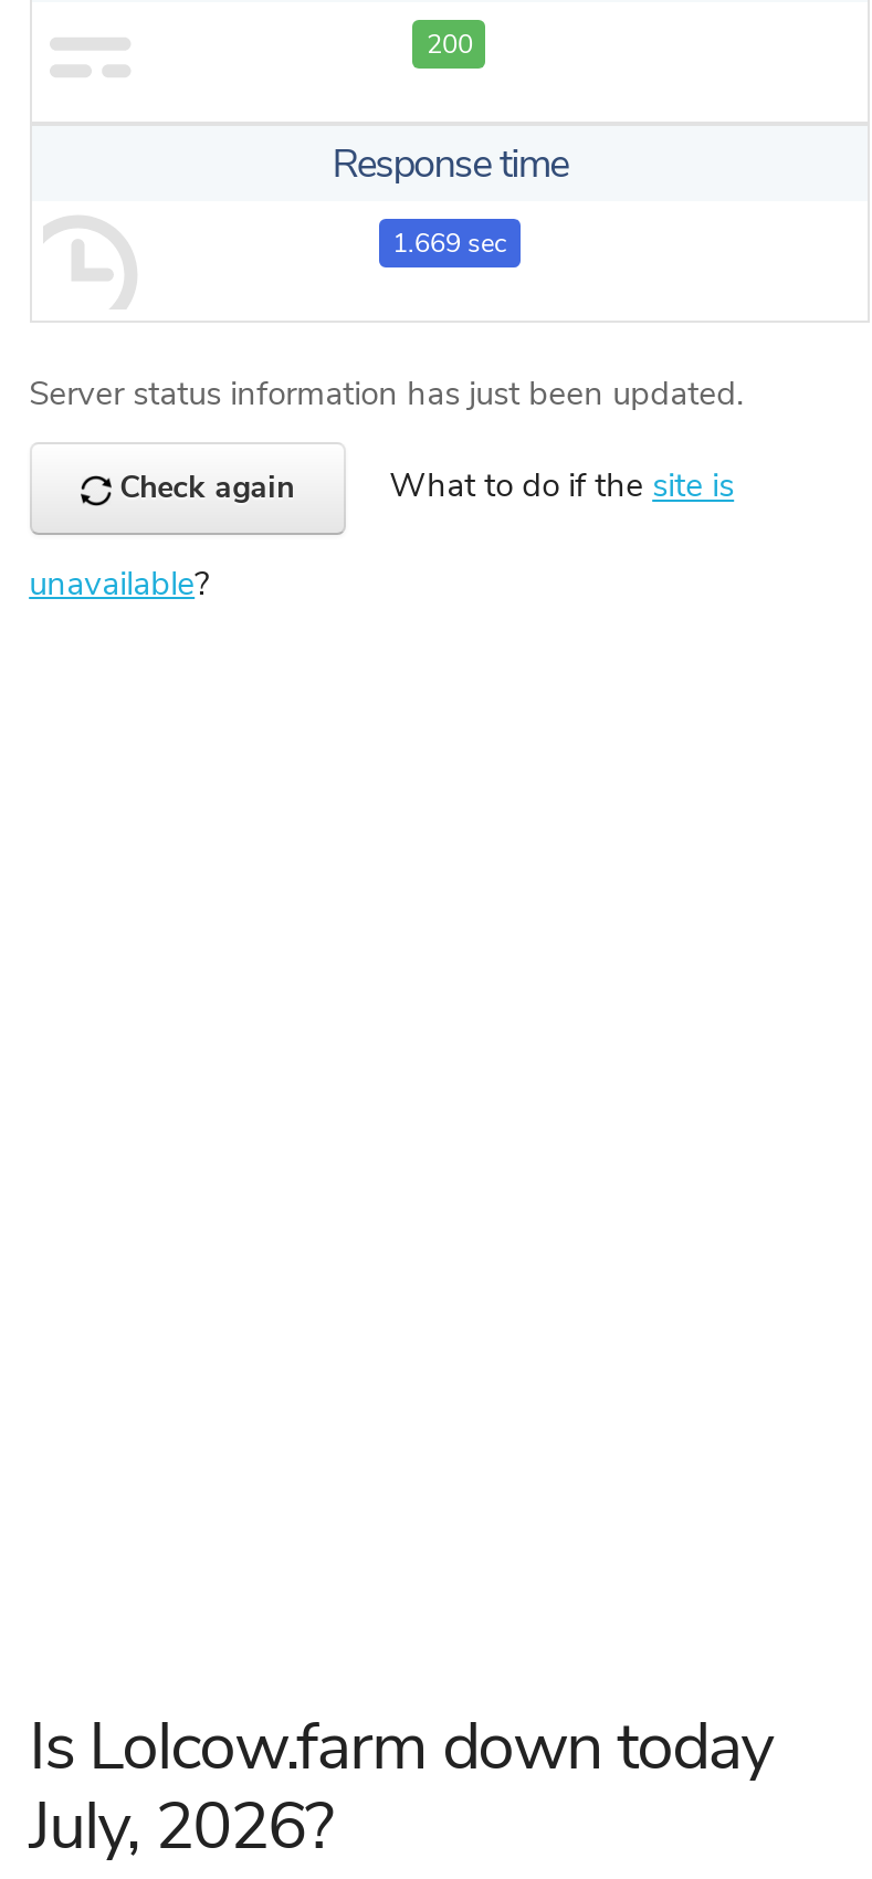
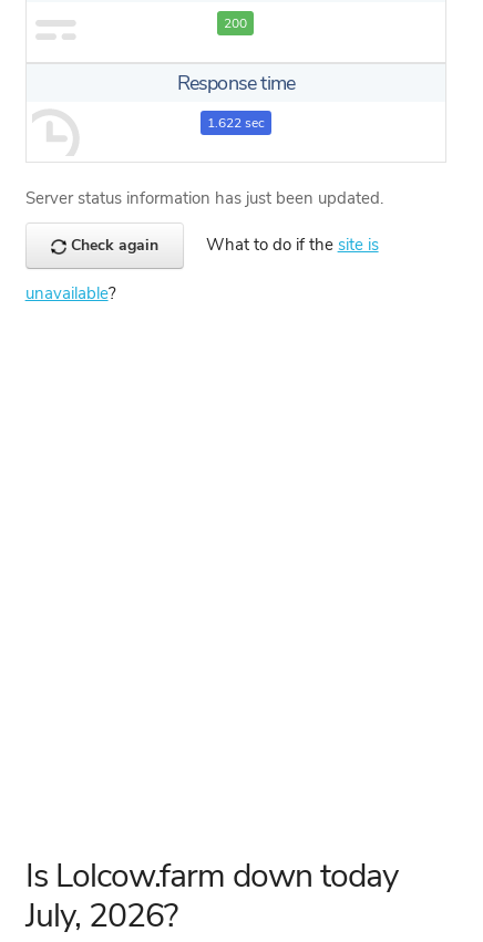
- 1.669 sec
+ 1.622 sec
